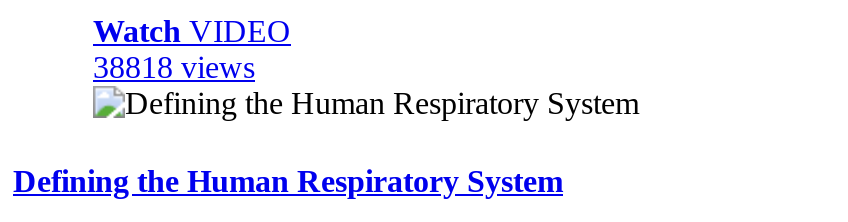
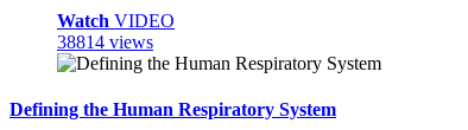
- 38818 views
+ 38814 views
